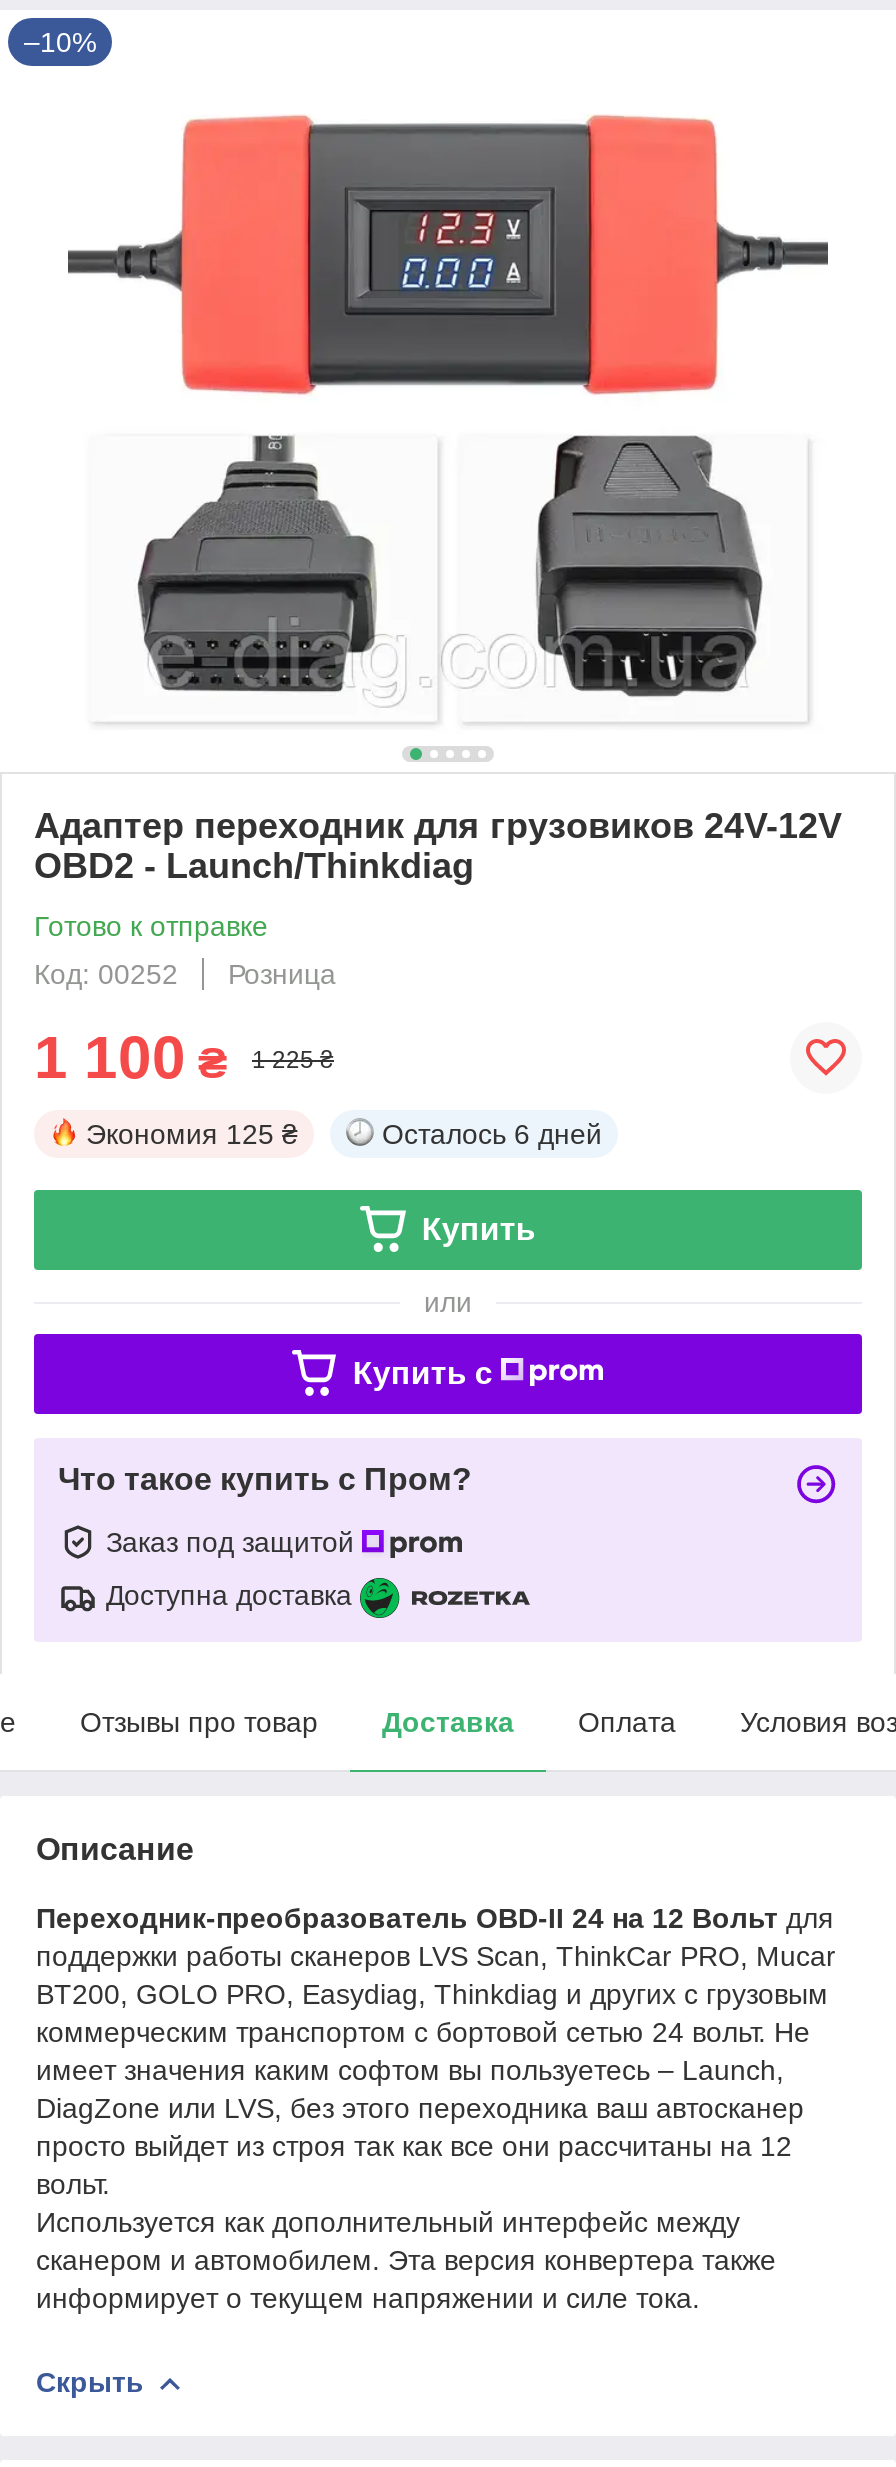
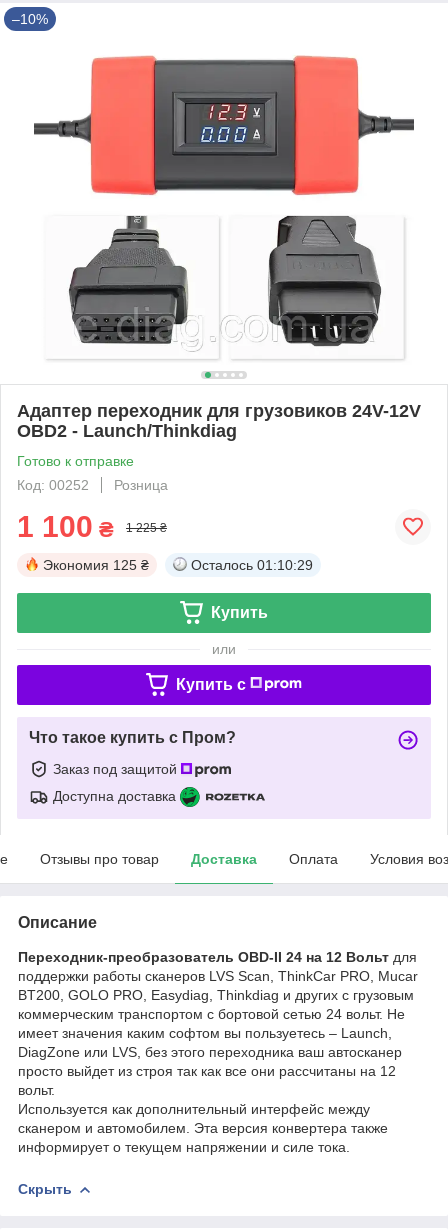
- Осталось 6 дней
+ Осталось 01:10:29
